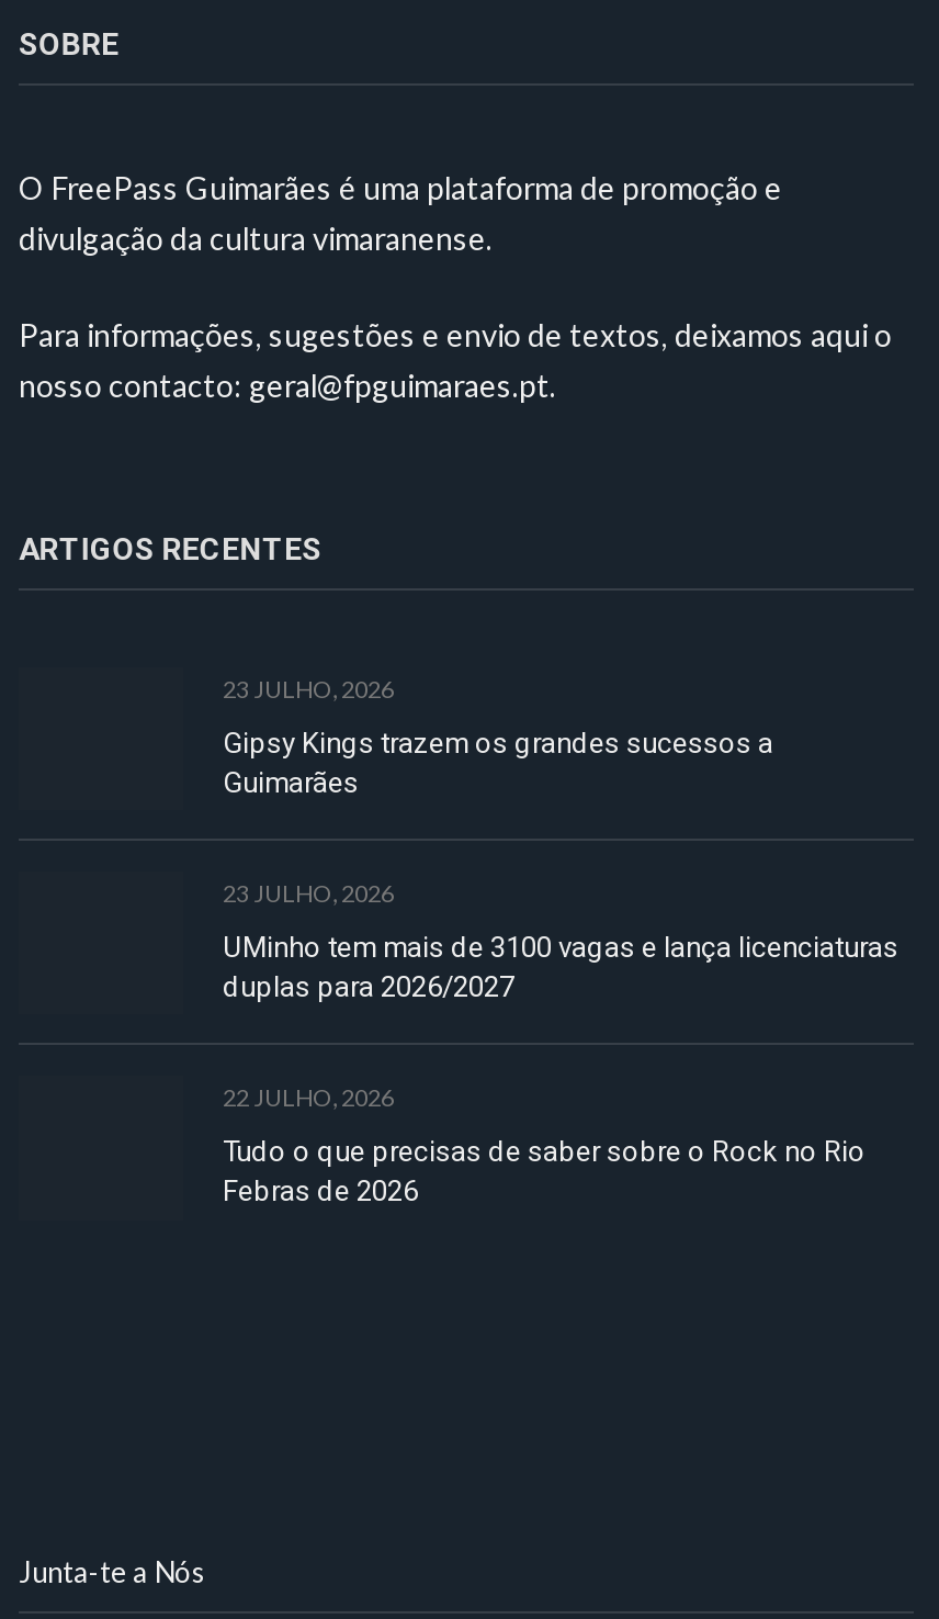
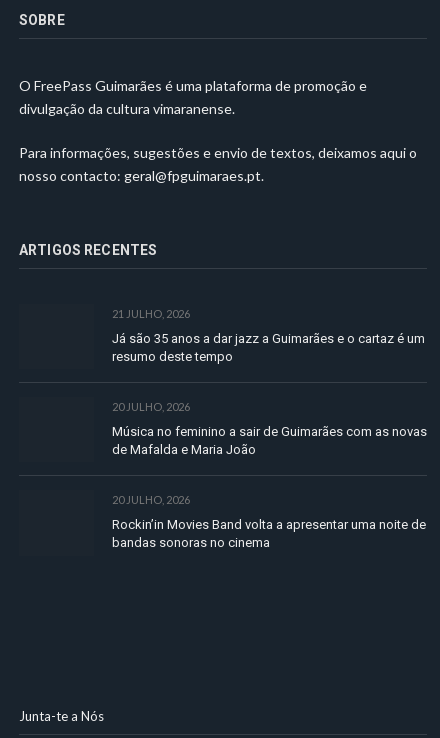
- 23 JULHO, 2026
+ 21 JULHO, 2026

- Gipsy Kings trazem os grandes sucessos a
- Guimarães
+ Já são 35 anos a dar jazz a Guimarães e o cartaz é um
+ resumo deste tempo

- 23 JULHO, 2026
+ 20 JULHO, 2026

- UMinho tem mais de 3100 vagas e lança licenciaturas
- duplas para 2026/2027
+ Música no feminino a sair de Guimarães com as novas
+ de Mafalda e Maria João

- 22 JULHO, 2026
+ 20 JULHO, 2026

- Tudo o que precisas de saber sobre o Rock no Rio
- Febras de 2026
+ Rockin’in Movies Band volta a apresentar uma noite de
+ bandas sonoras no cinema
